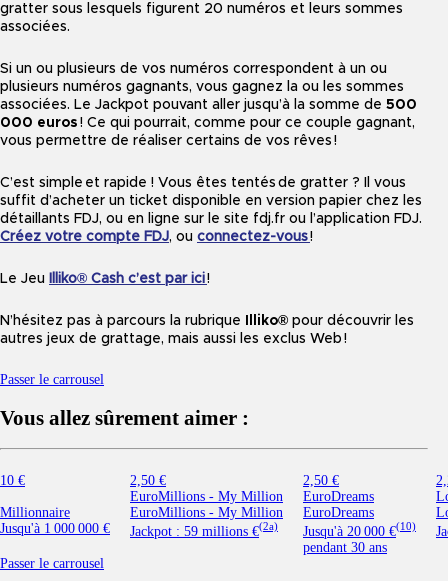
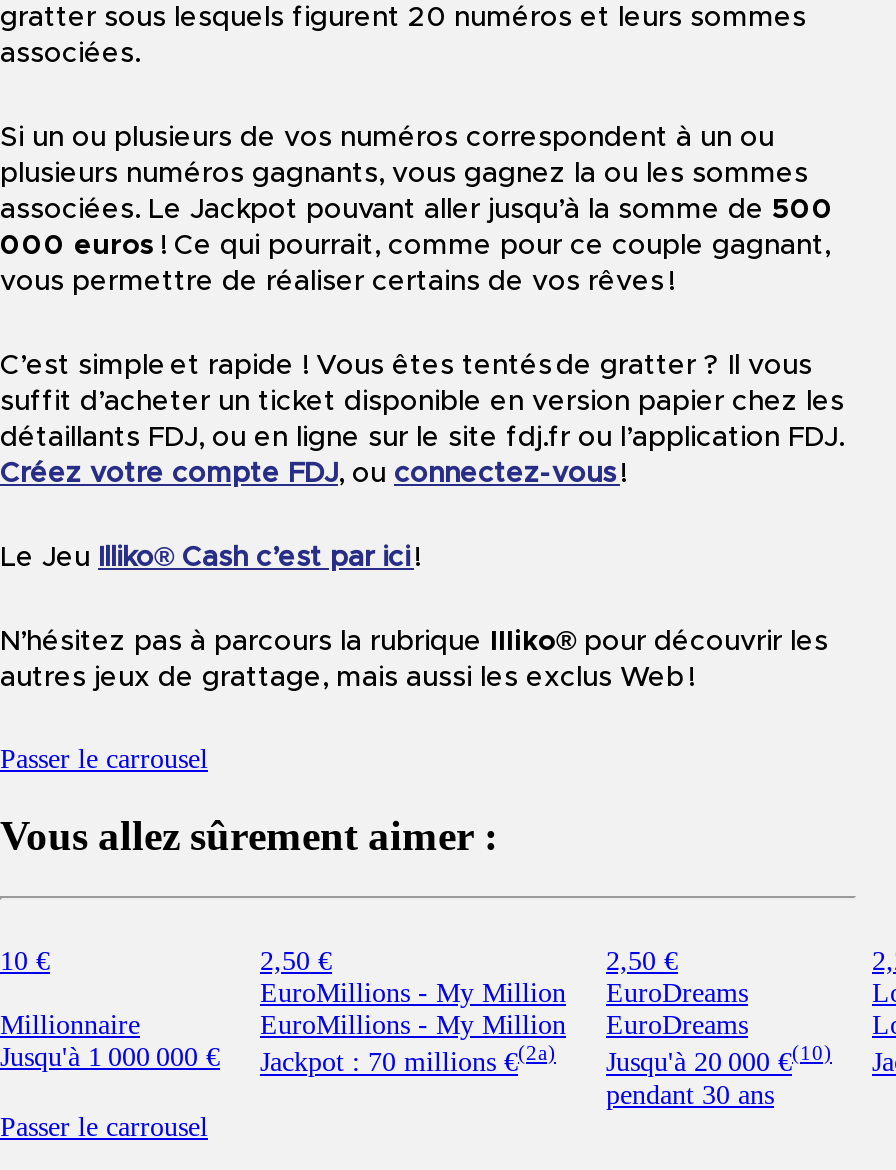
- Jackpot : 59 millions €(2a)
+ Jackpot : 70 millions €(2a)
